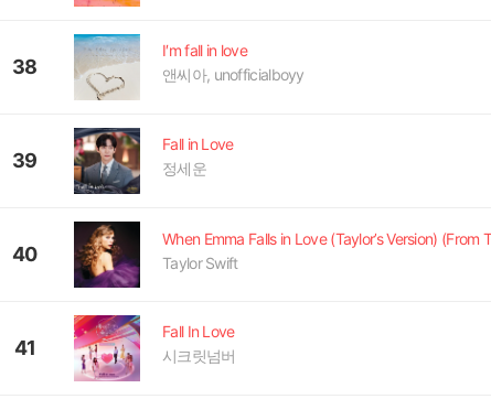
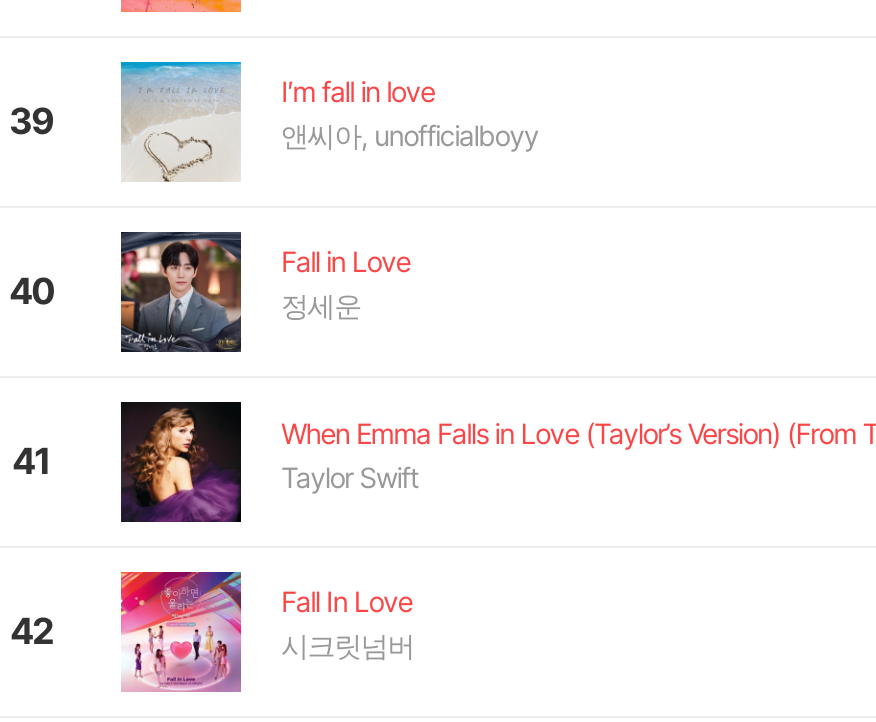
- 38
+ 39

- 39
+ 40

- 40
+ 41

- 41
+ 42
